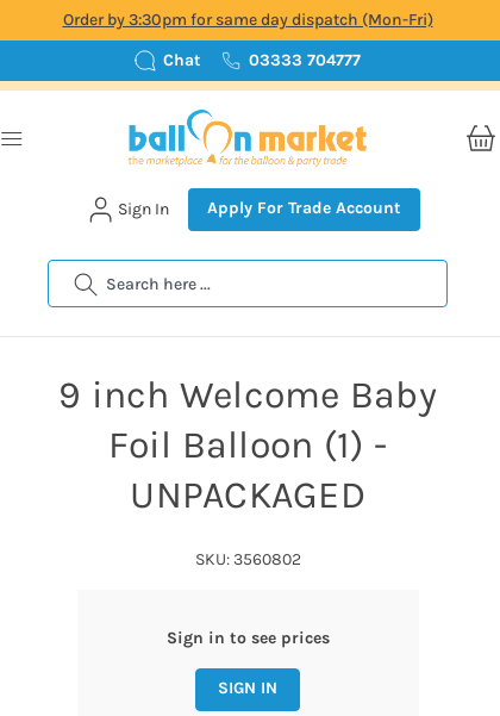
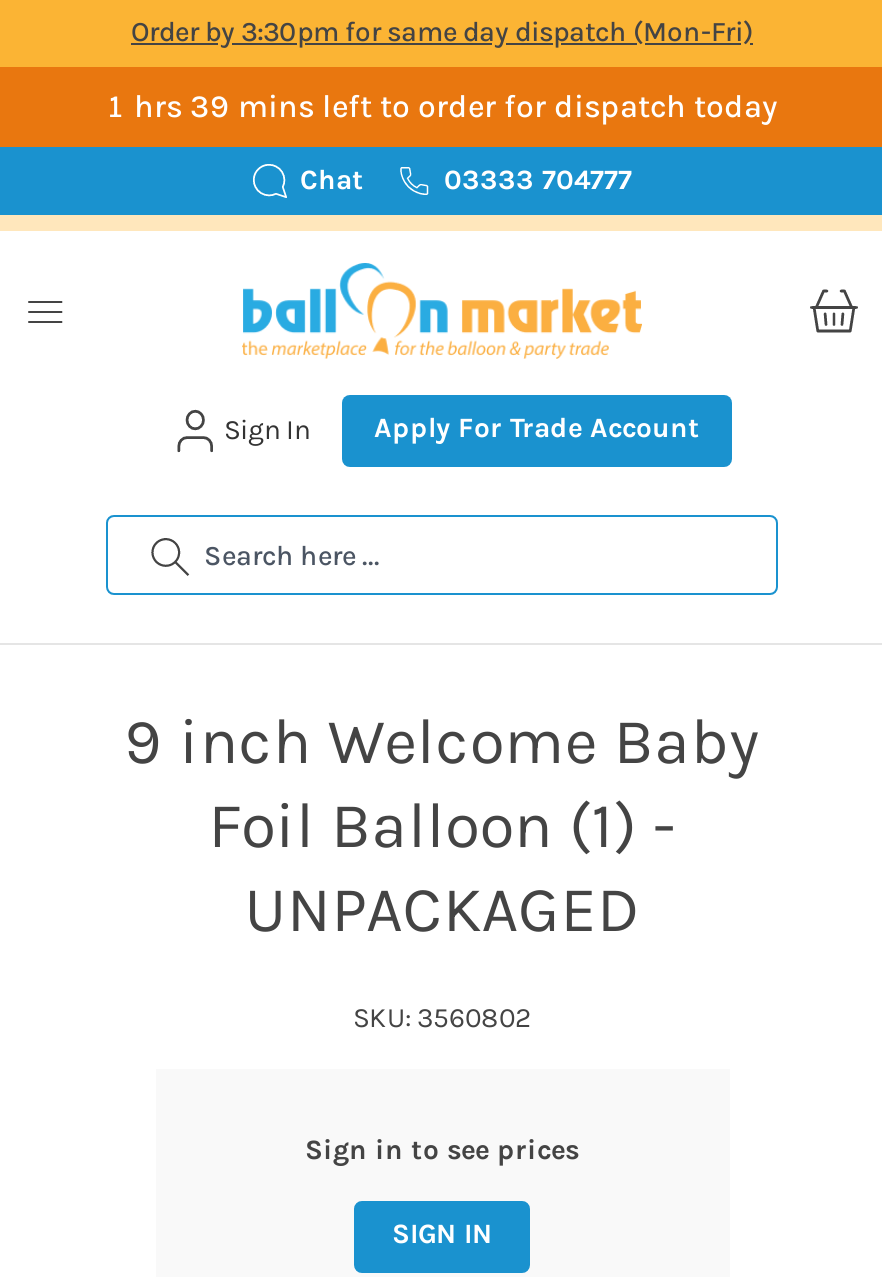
+ 1 hrs 39 mins left to order for dispatch today
